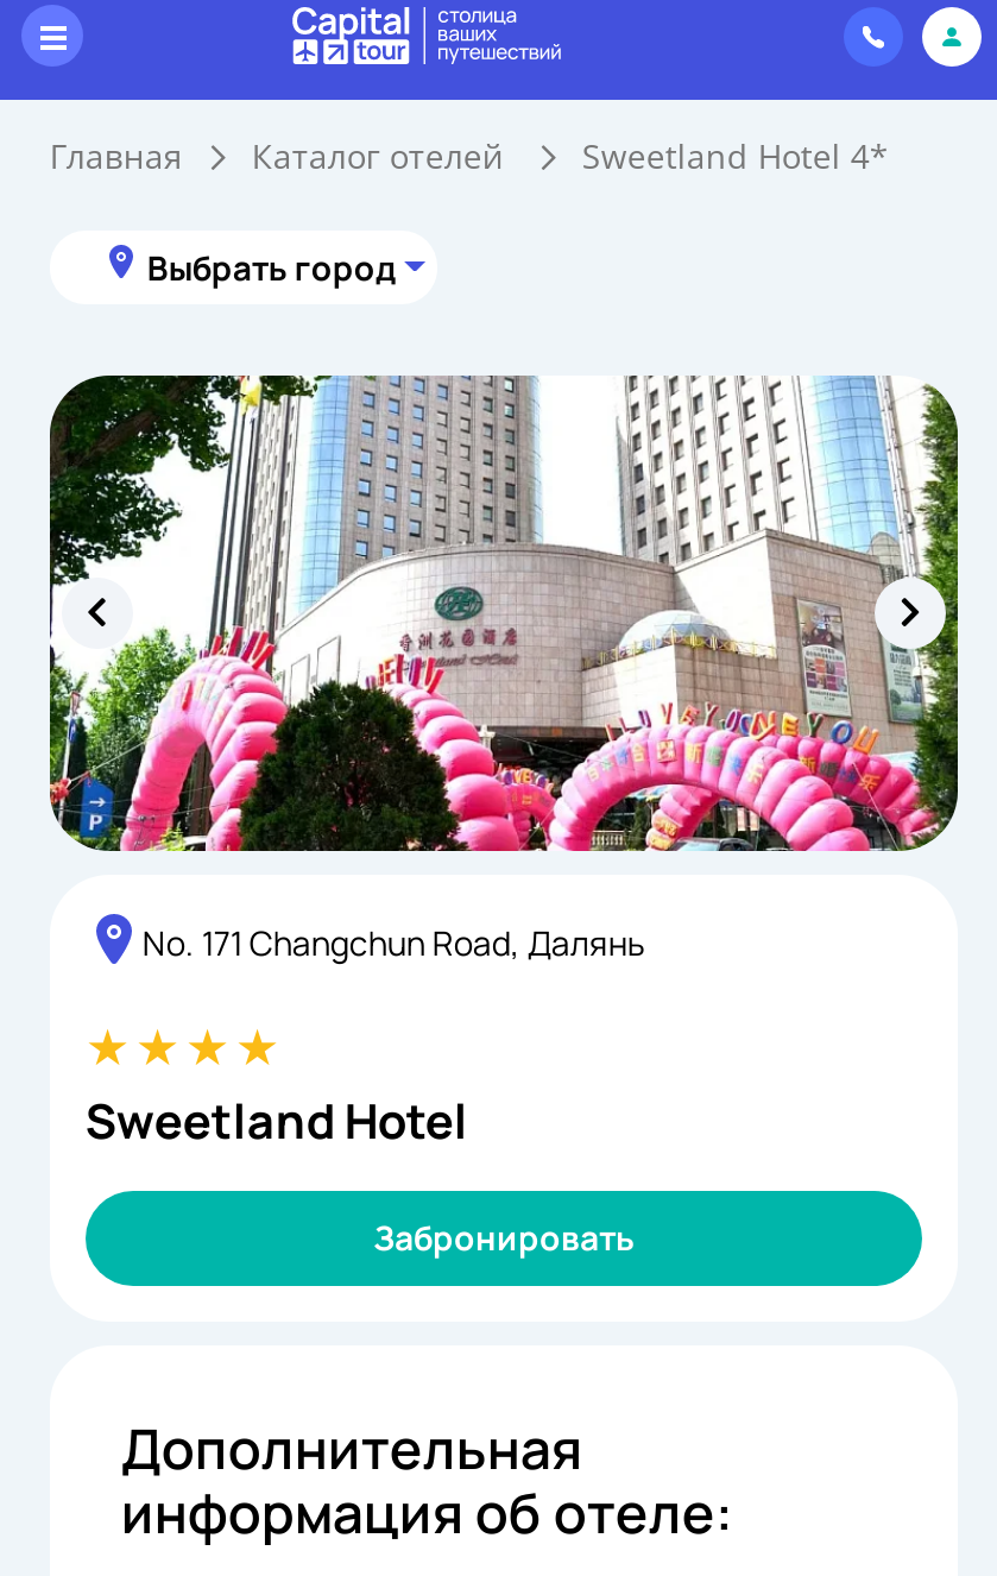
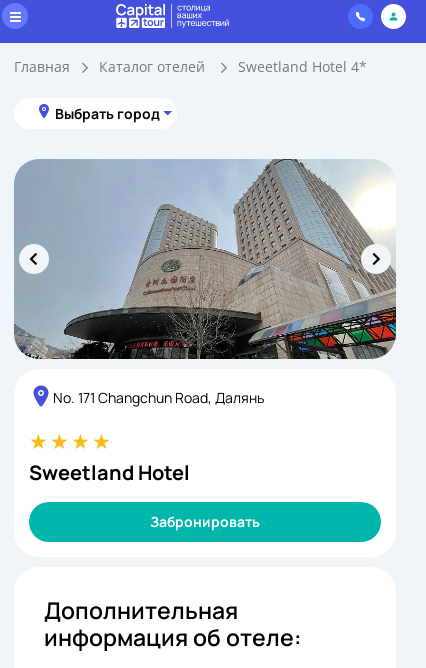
- [image]
+ [image]
